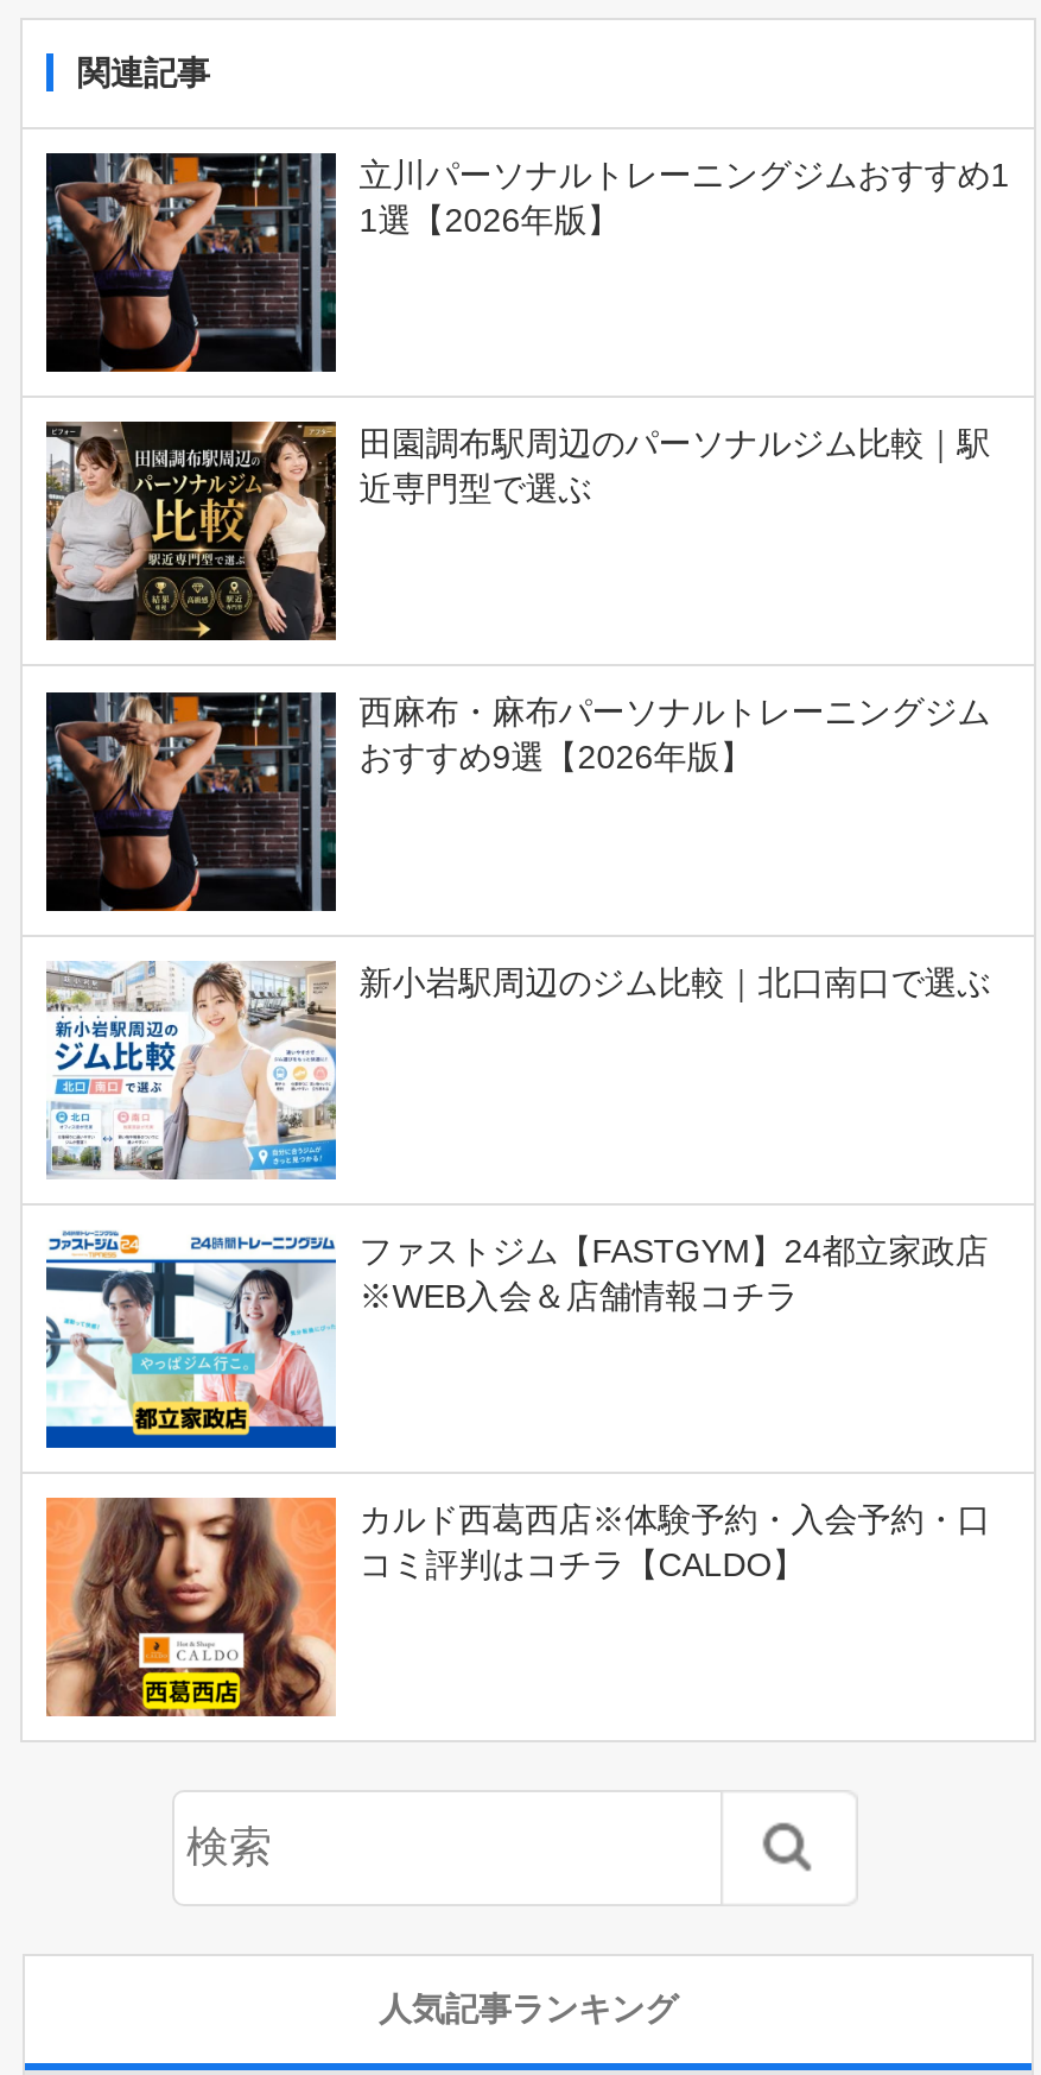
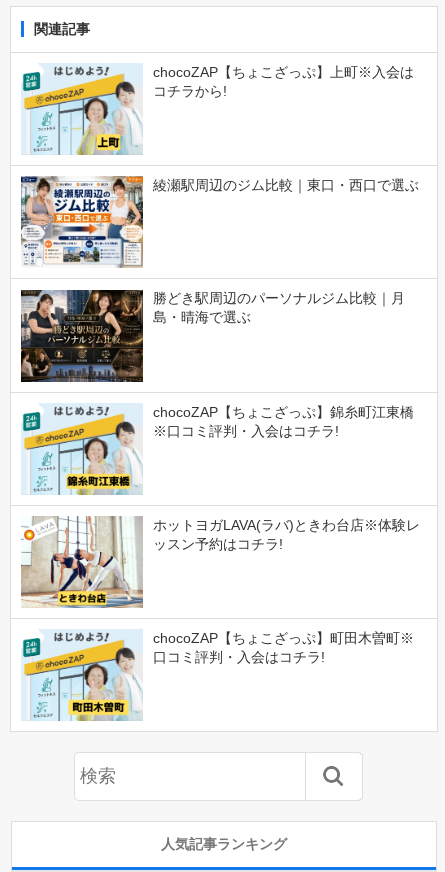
- [image]
- 立川パーソナルトレーニングジムおすすめ1
- 1選【2026年版】
+ [image]
+ chocoZAP【ちょこざっぷ】上町※入会は
+ コチラから!

- [image]
- 田園調布駅周辺のパーソナルジム比較｜駅
- 近専門型で選ぶ
+ [image]
+ 綾瀬駅周辺のジム比較｜東口・西口で選ぶ

- [image]
- 西麻布・麻布パーソナルトレーニングジム
- おすすめ9選【2026年版】
+ [image]
+ 勝どき駅周辺のパーソナルジム比較｜月
+ 島・晴海で選ぶ

- [image]
- 新小岩駅周辺のジム比較｜北口南口で選ぶ
+ [image]
+ chocoZAP【ちょこざっぷ】錦糸町江東橋
+ ※口コミ評判・入会はコチラ!

- [image]
- ファストジム【FASTGYM】24都立家政店
- ※WEB入会＆店舗情報コチラ
+ [image]
+ ホットヨガLAVA(ラバ)ときわ台店※体験レ
+ ッスン予約はコチラ!

- [image]
- カルド西葛西店※体験予約・入会予約・口
- コミ評判はコチラ【CALDO】
+ [image]
+ chocoZAP【ちょこざっぷ】町田木曽町※
+ 口コミ評判・入会はコチラ!
